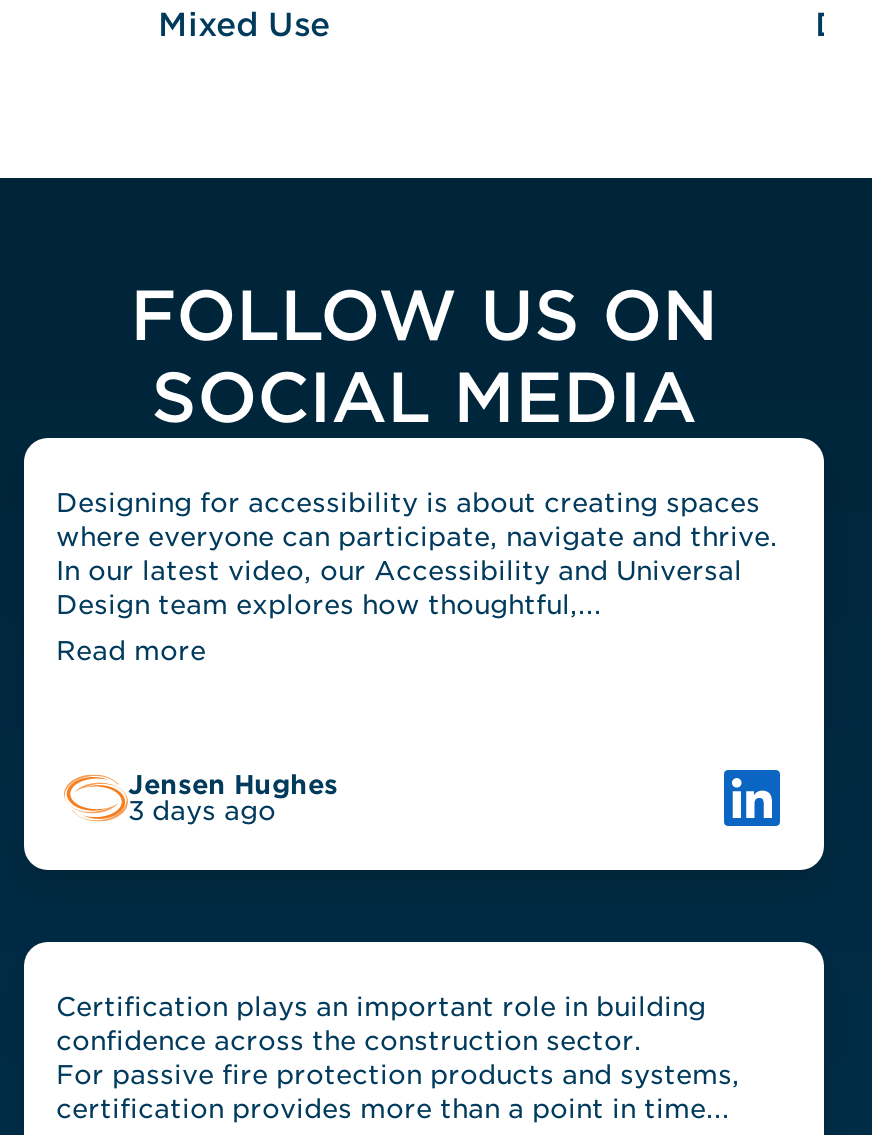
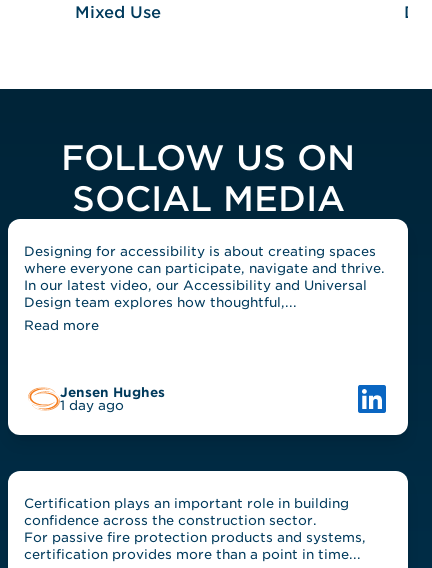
- 3 days ago
+ 1 day ago
